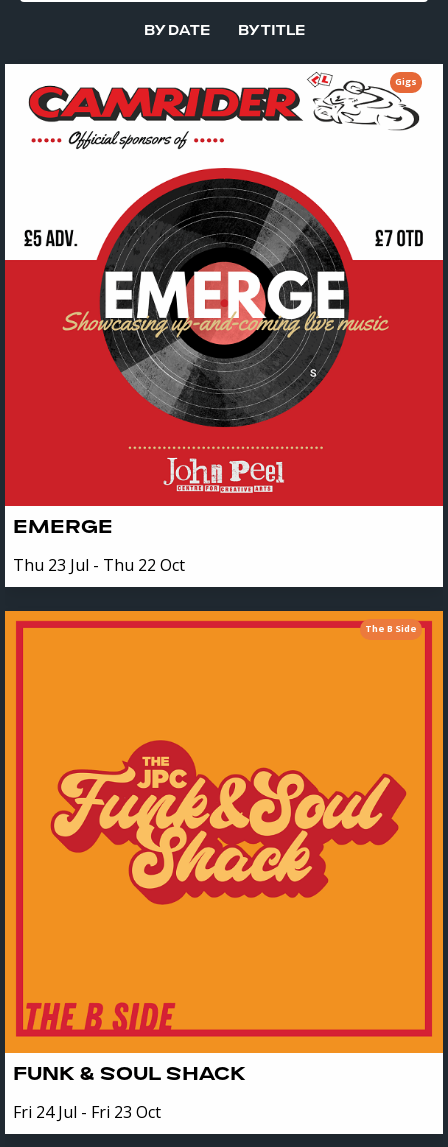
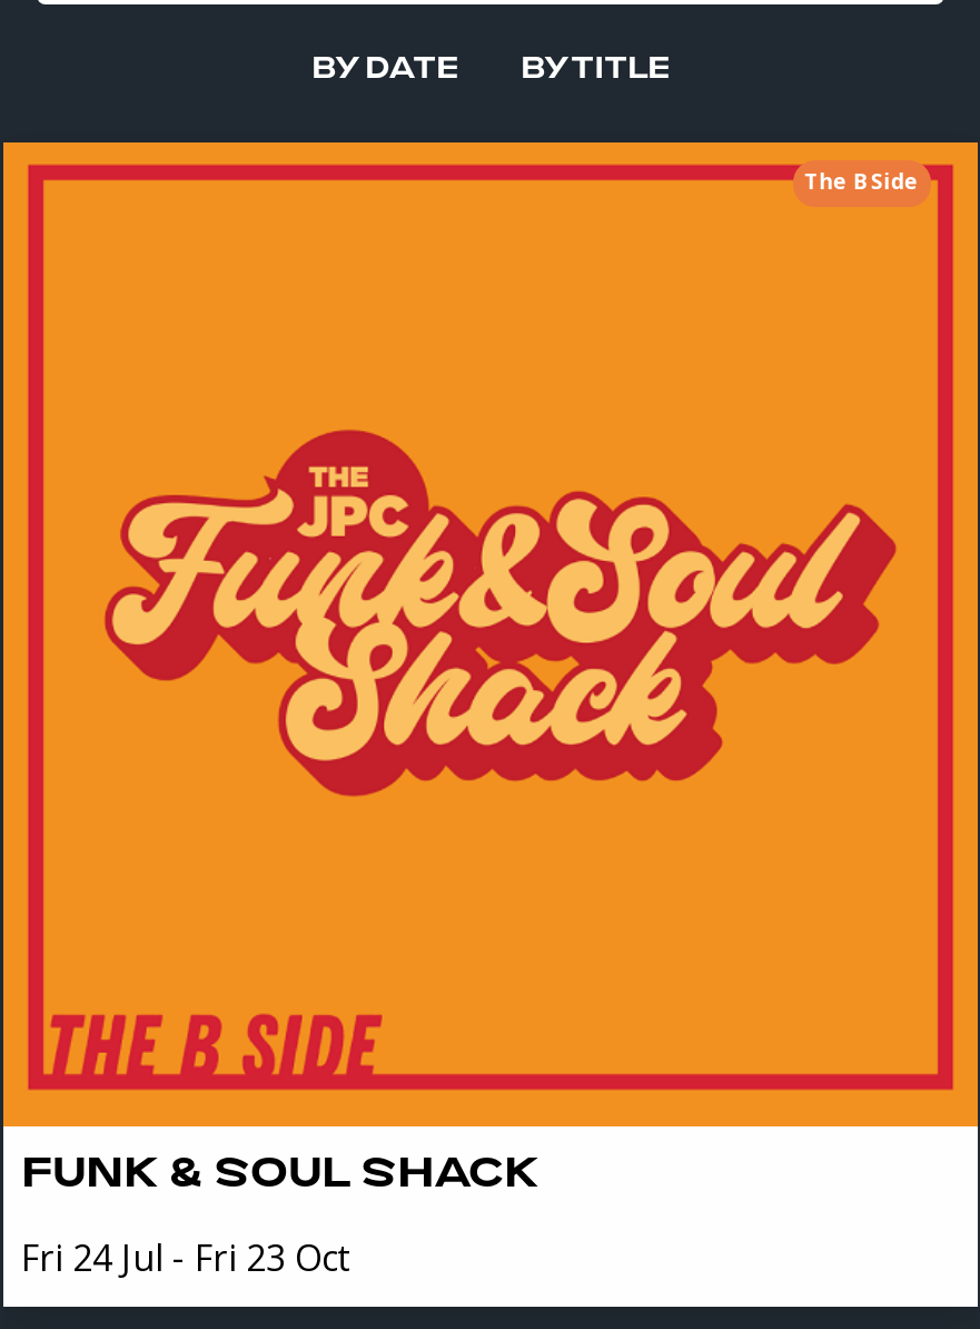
- [image]
- Gigs

- EMERGE
- Thu 23 Jul - Thu 22 Oct
